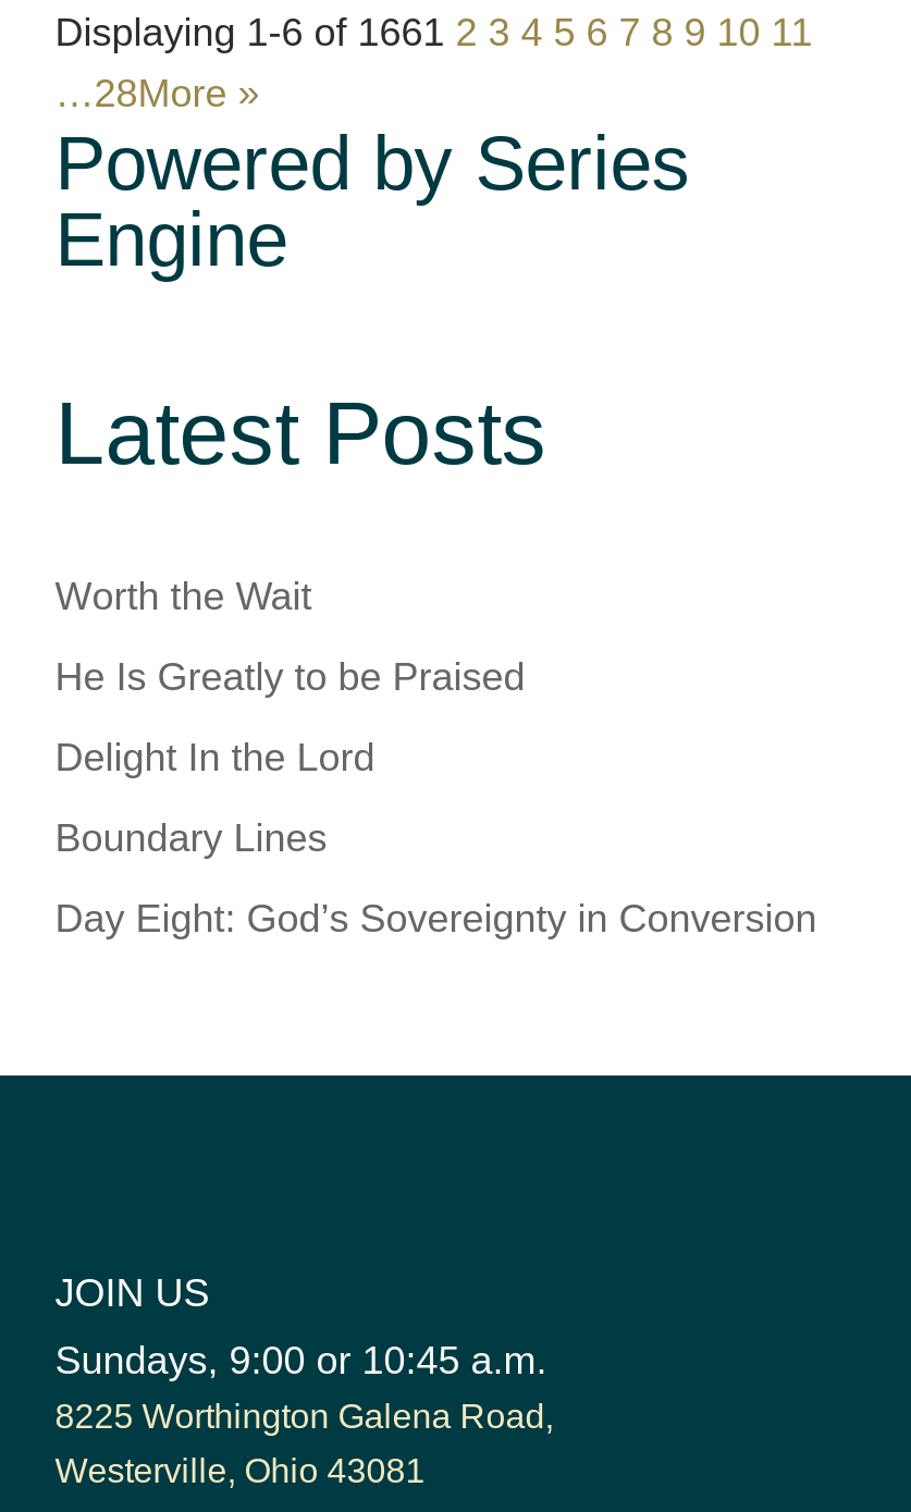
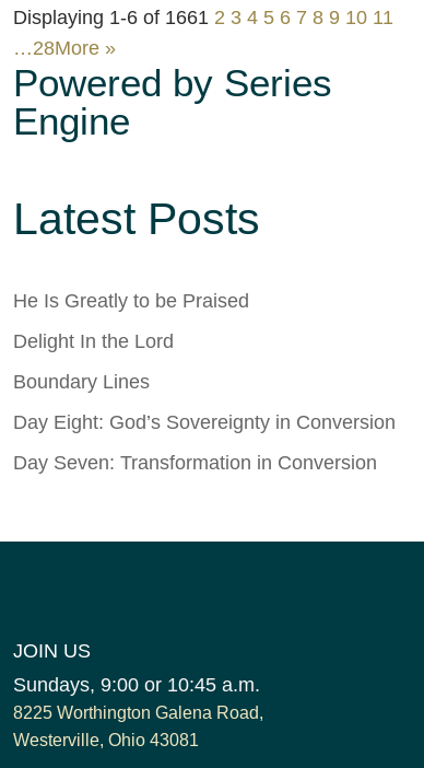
- Worth the Wait

moved up: He Is Greatly to be Praised | Delight In the Lord | Boundary Lines | Day Eight: God’s Sovereignty in Conversion

+ Day Seven: Transformation in Conversion
